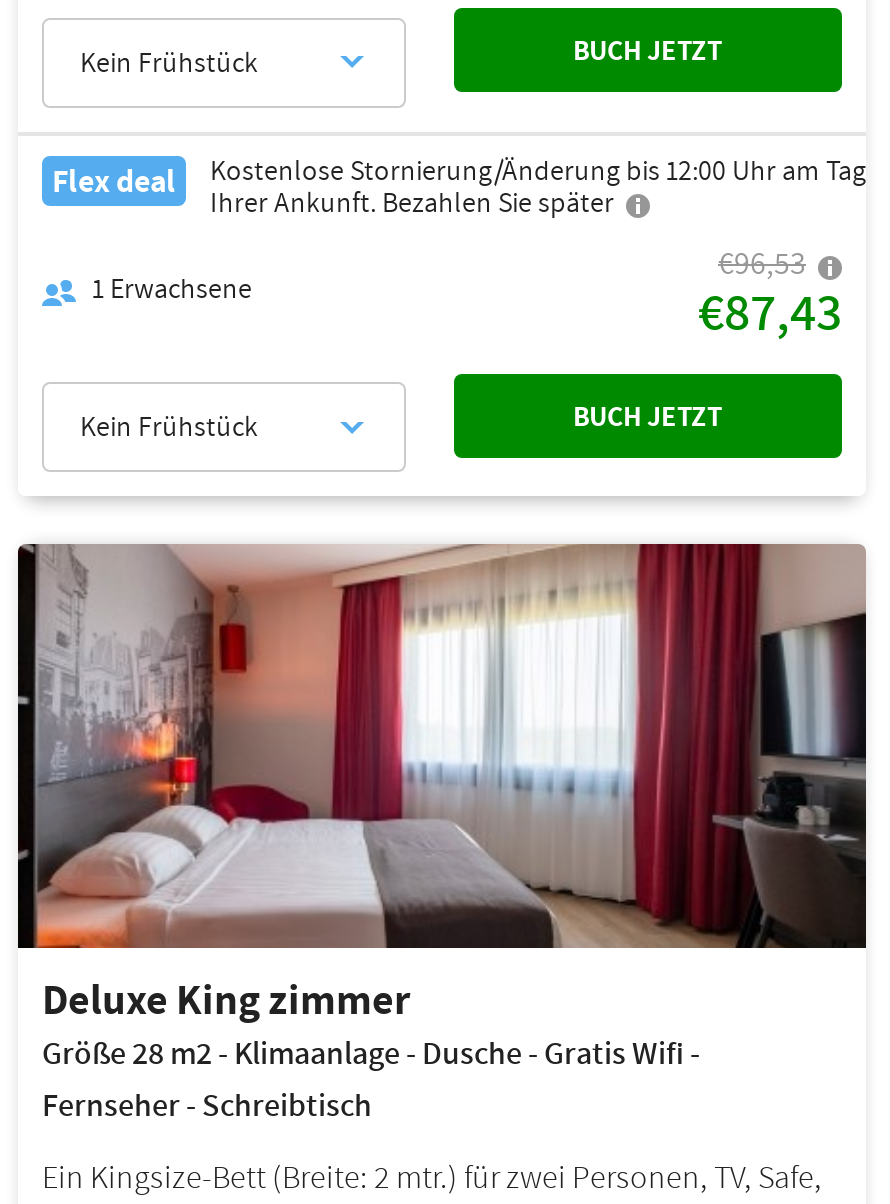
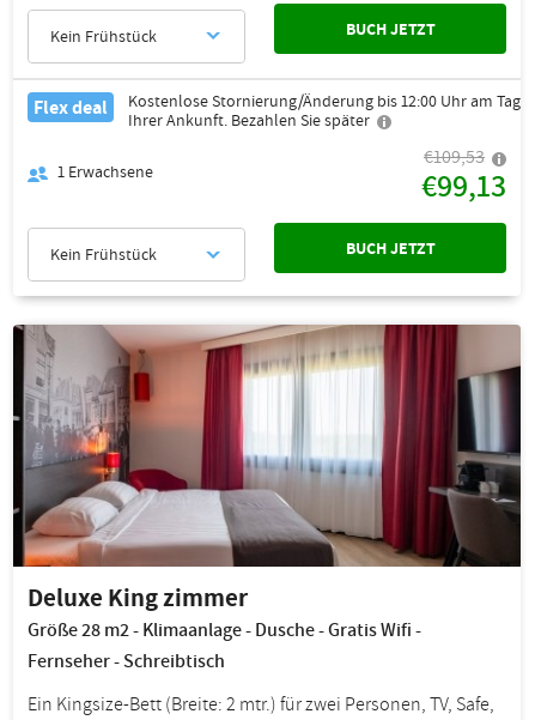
- €96,53
+ €109,53

- €87,43
+ €99,13
